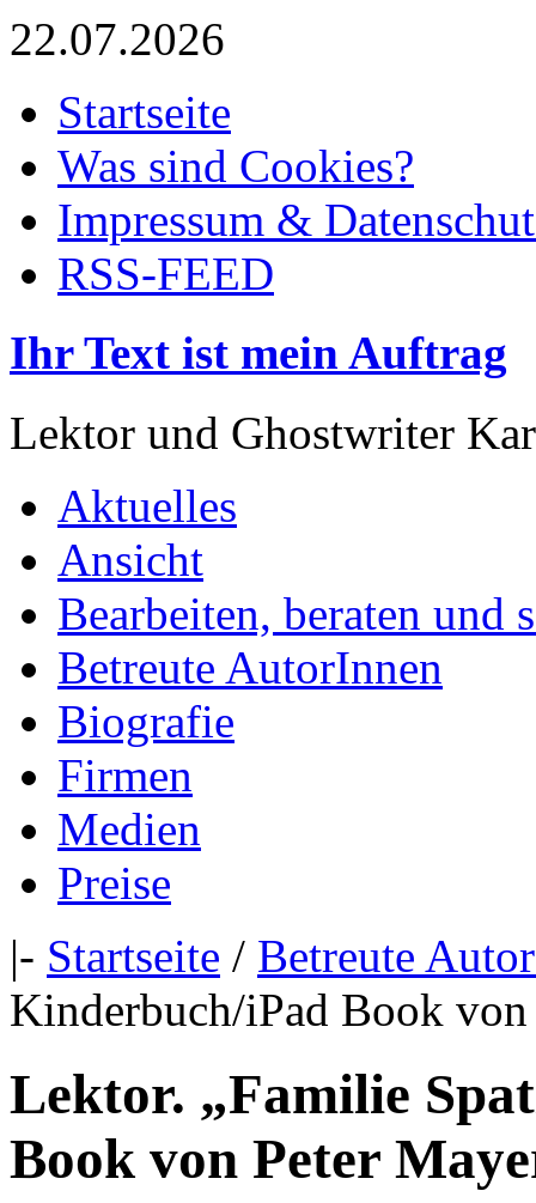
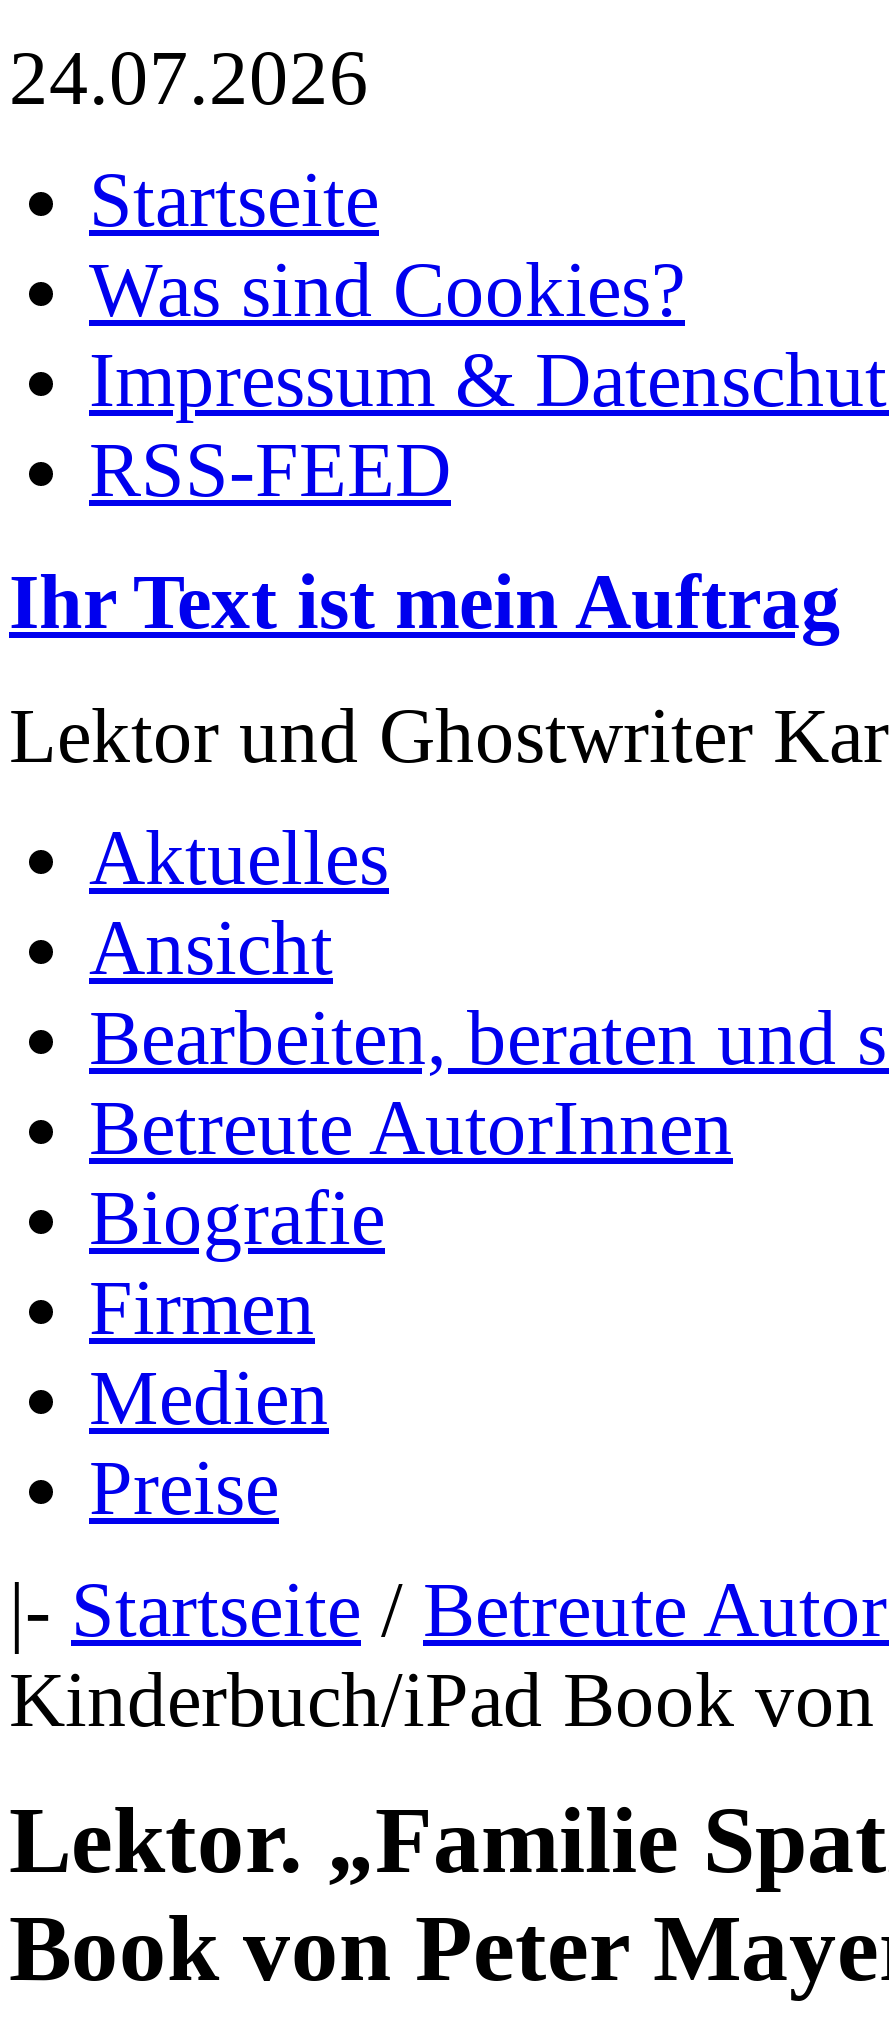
- 22.07.2026
+ 24.07.2026
